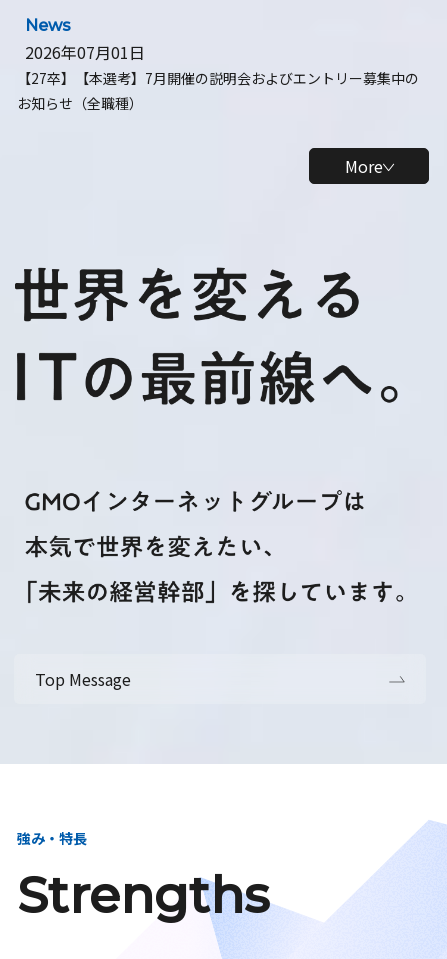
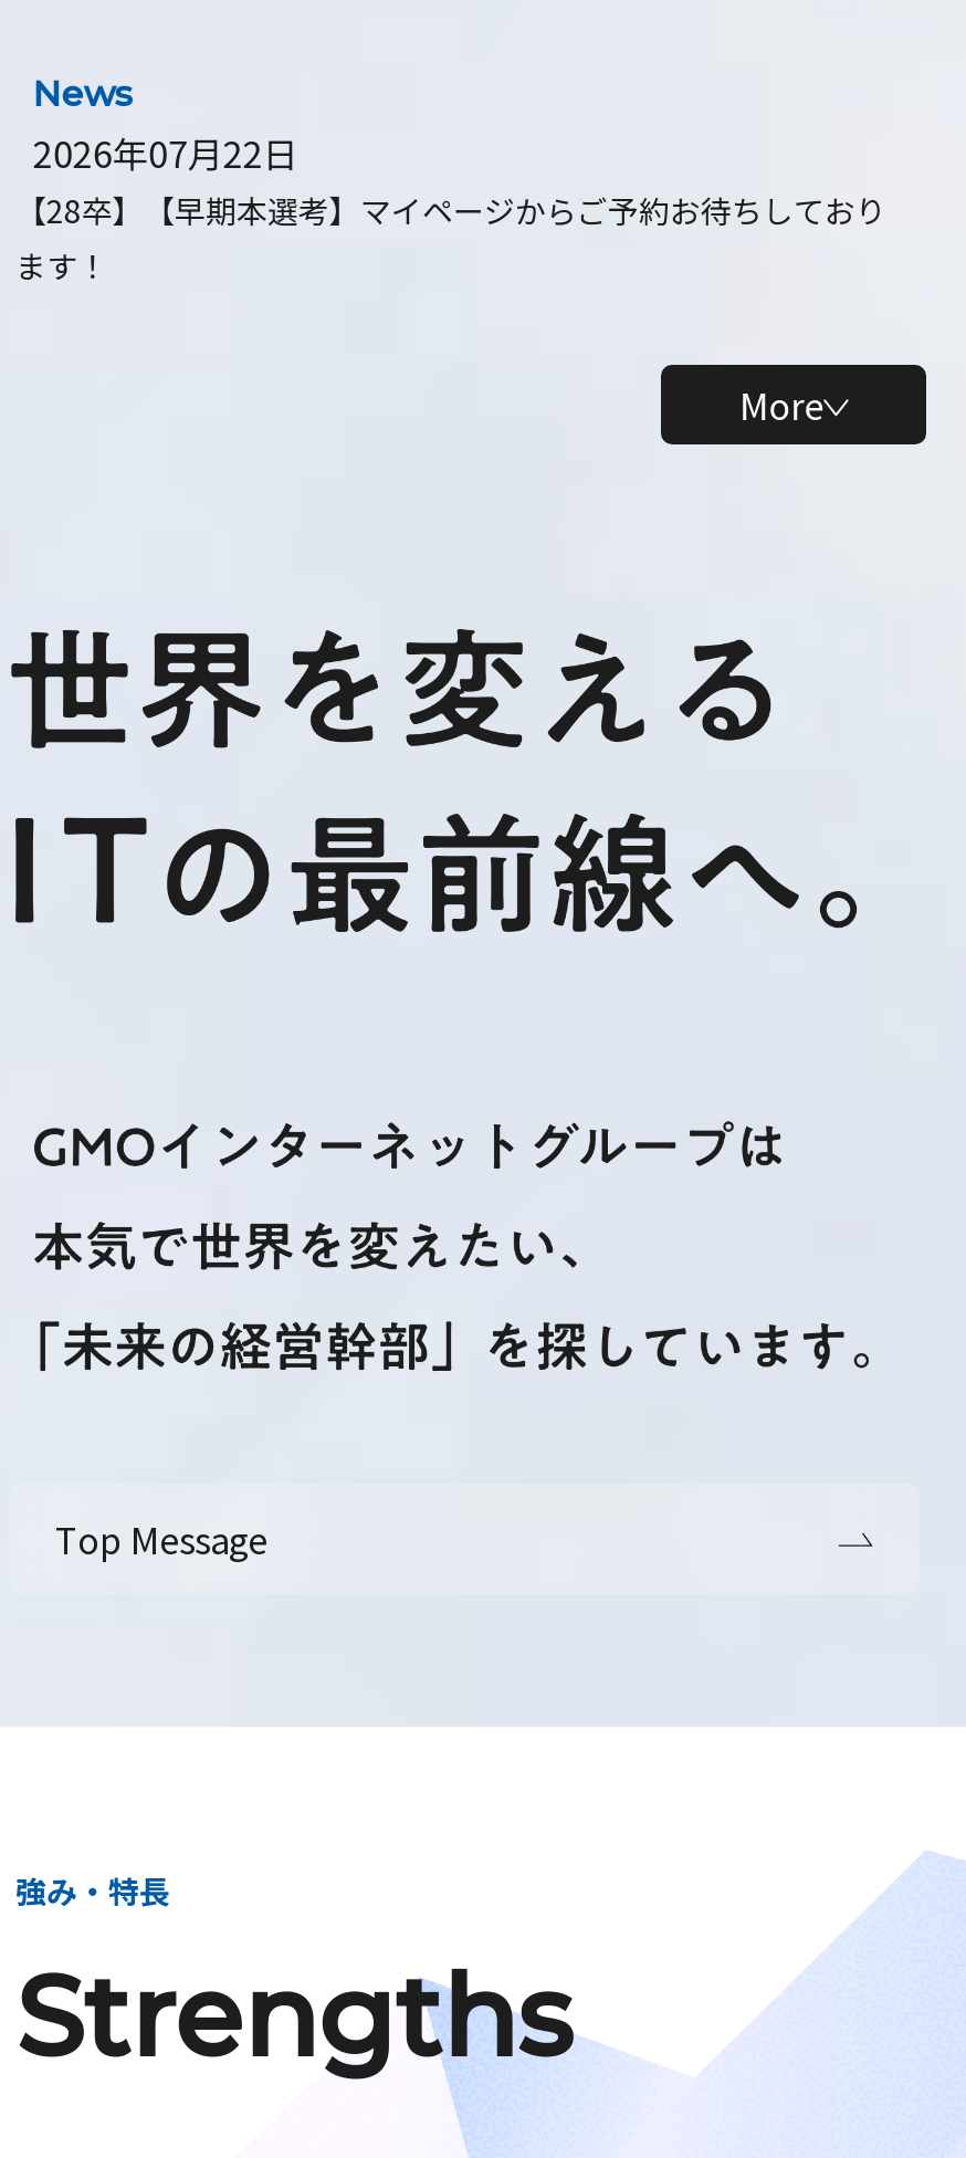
- 2026年07月01日
- 【27卒】【本選考】7月開催の説明会およびエントリー募集中の
- お知らせ（全職種）
+ 2026年07月22日
+ 【28卒】【早期本選考】マイページからご予約お待ちしており
+ ます！
